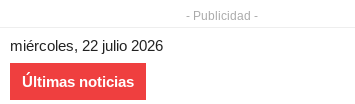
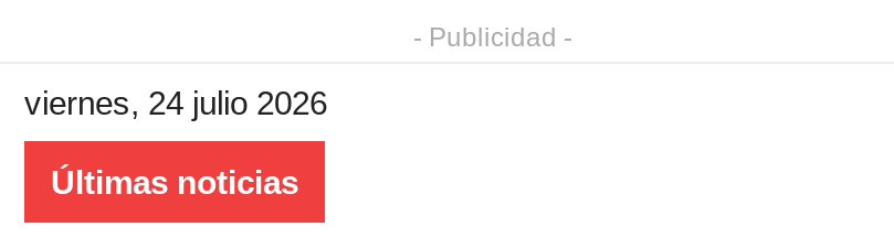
- miércoles, 22 julio 2026
+ viernes, 24 julio 2026
